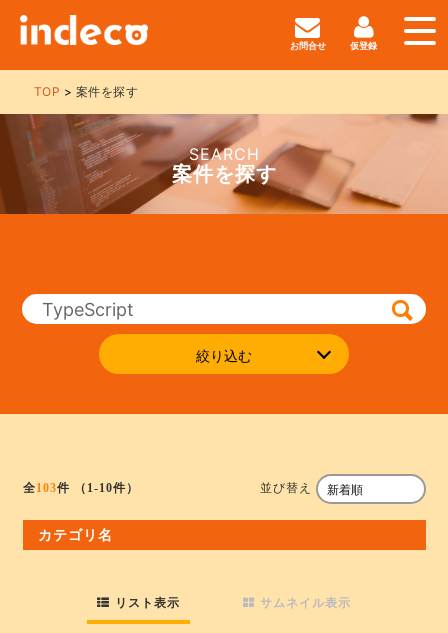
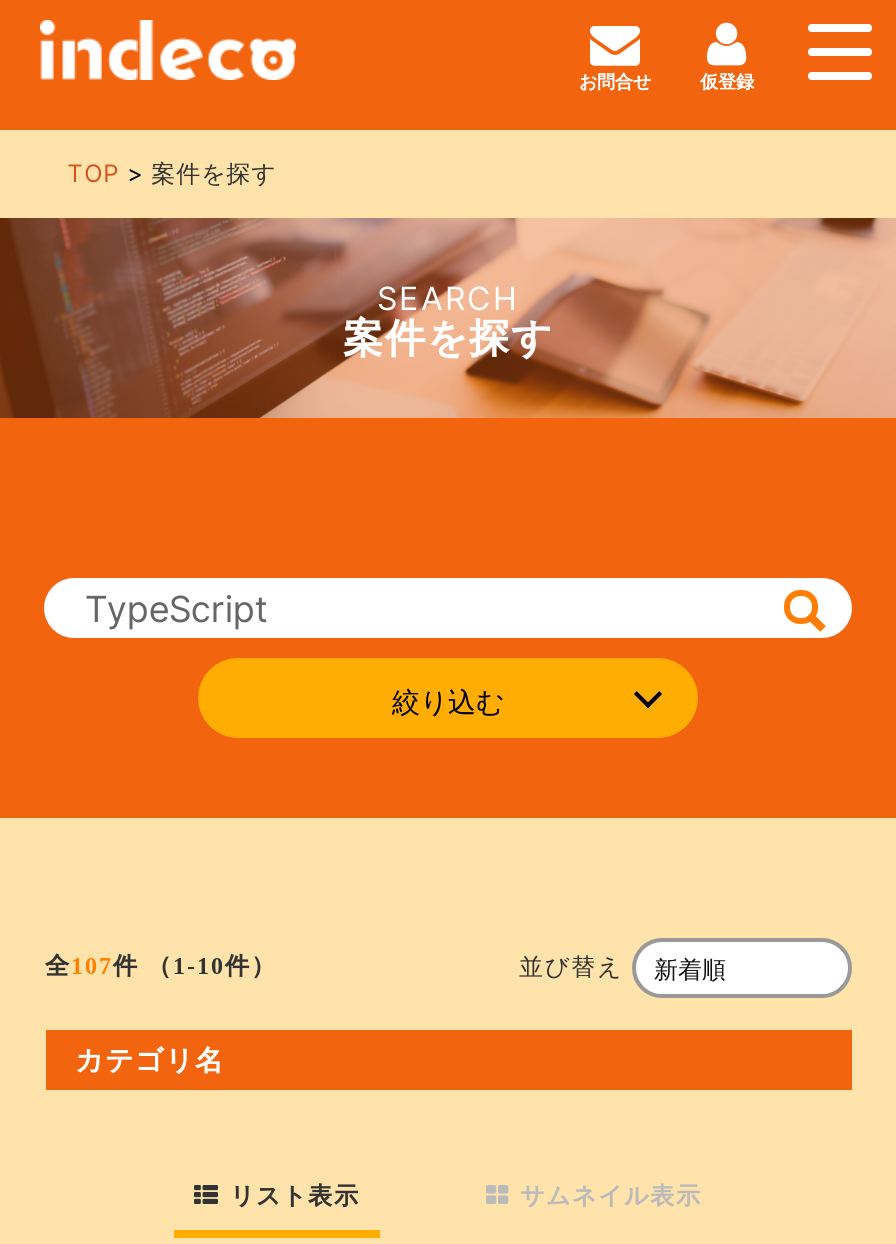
- 全103件 （1-10件）
+ 全107件 （1-10件）
